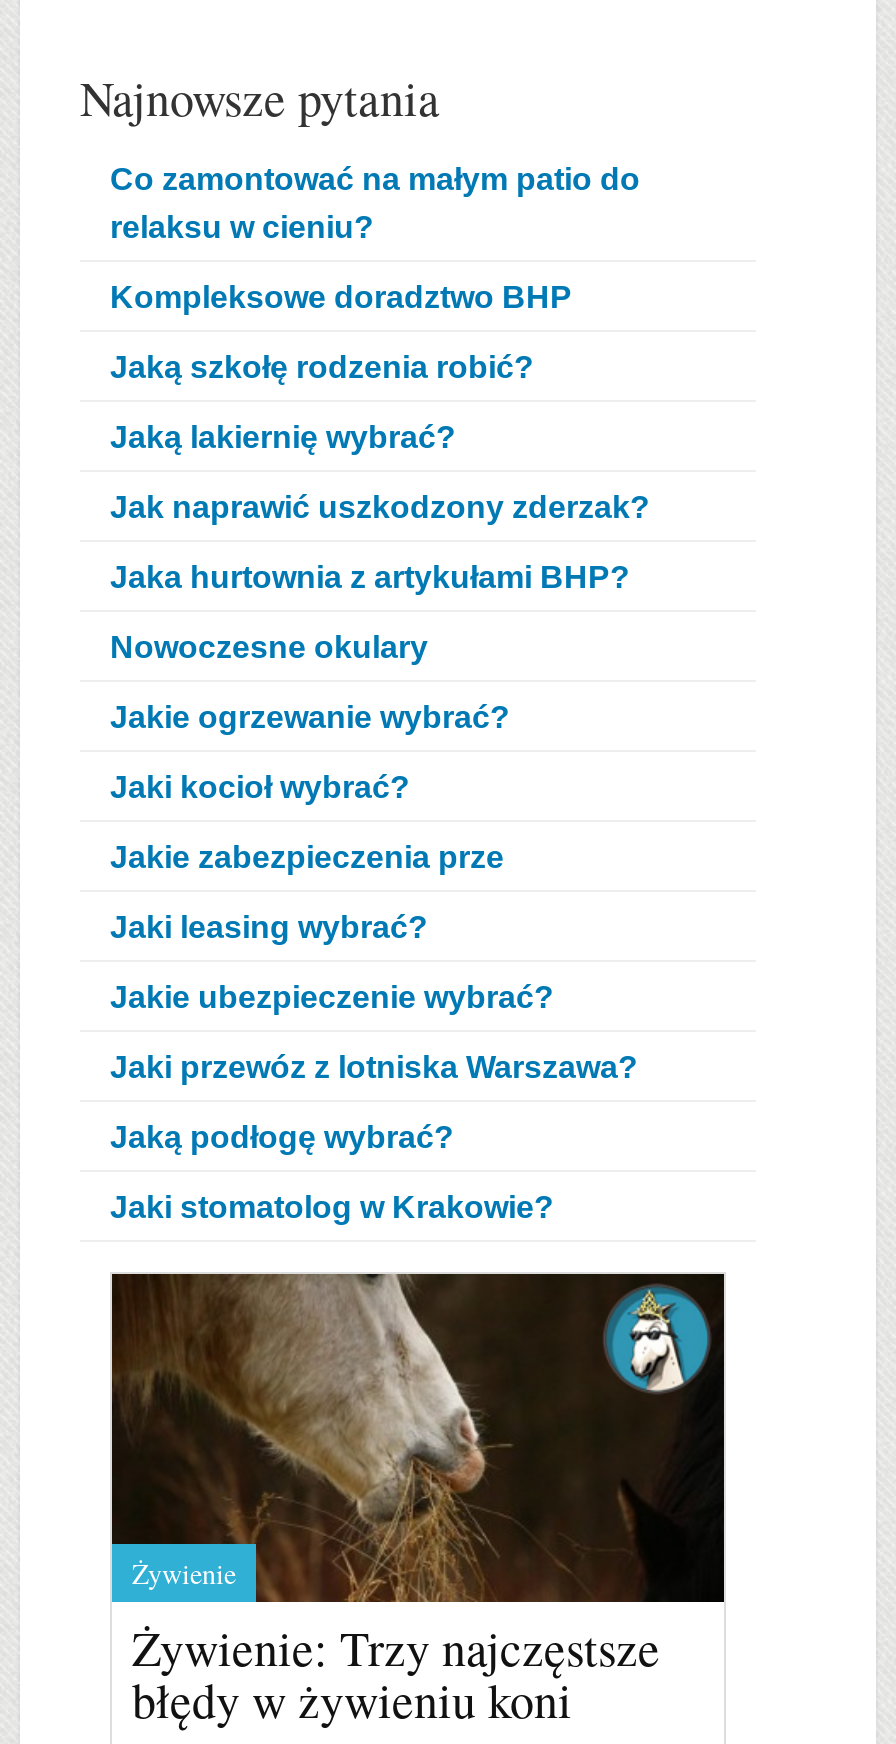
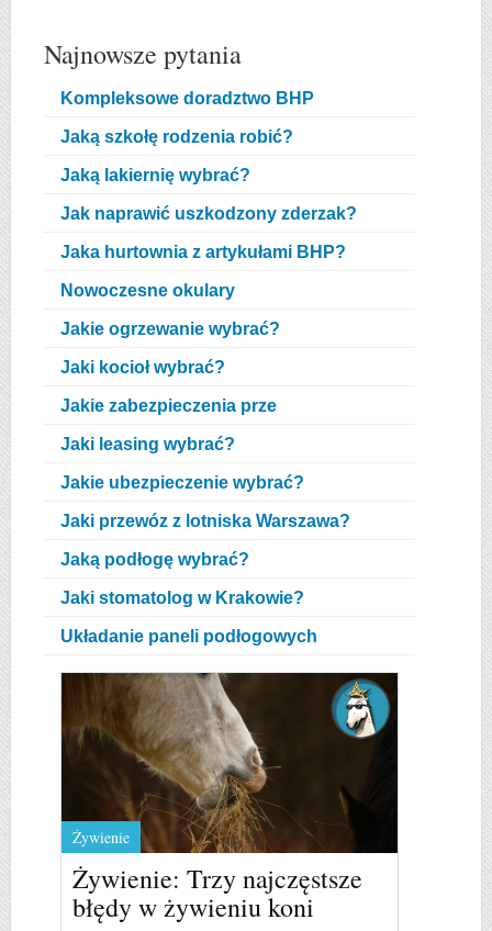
- Co zamontować na małym patio do
- relaksu w cieniu?

moved up: Kompleksowe doradztwo BHP | Jaką szkołę rodzenia robić? | Jaką lakiernię wybrać? | ... | Jaką podłogę wybrać? | Jaki stomatolog w Krakowie?

+ Układanie paneli podłogowych
